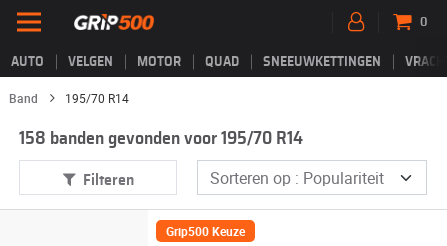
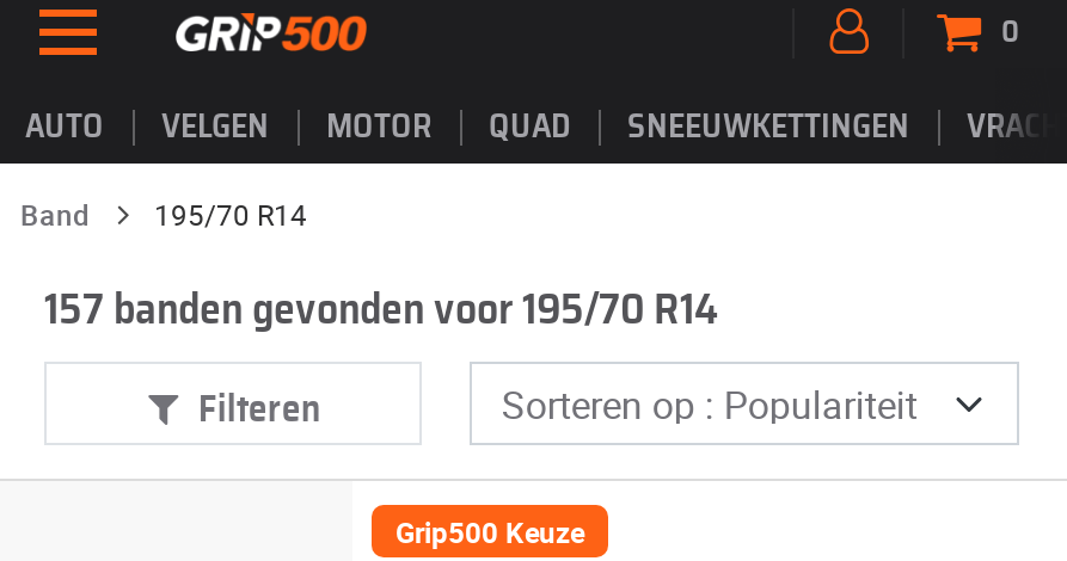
- 158 banden gevonden voor 195/70 R14
+ 157 banden gevonden voor 195/70 R14
